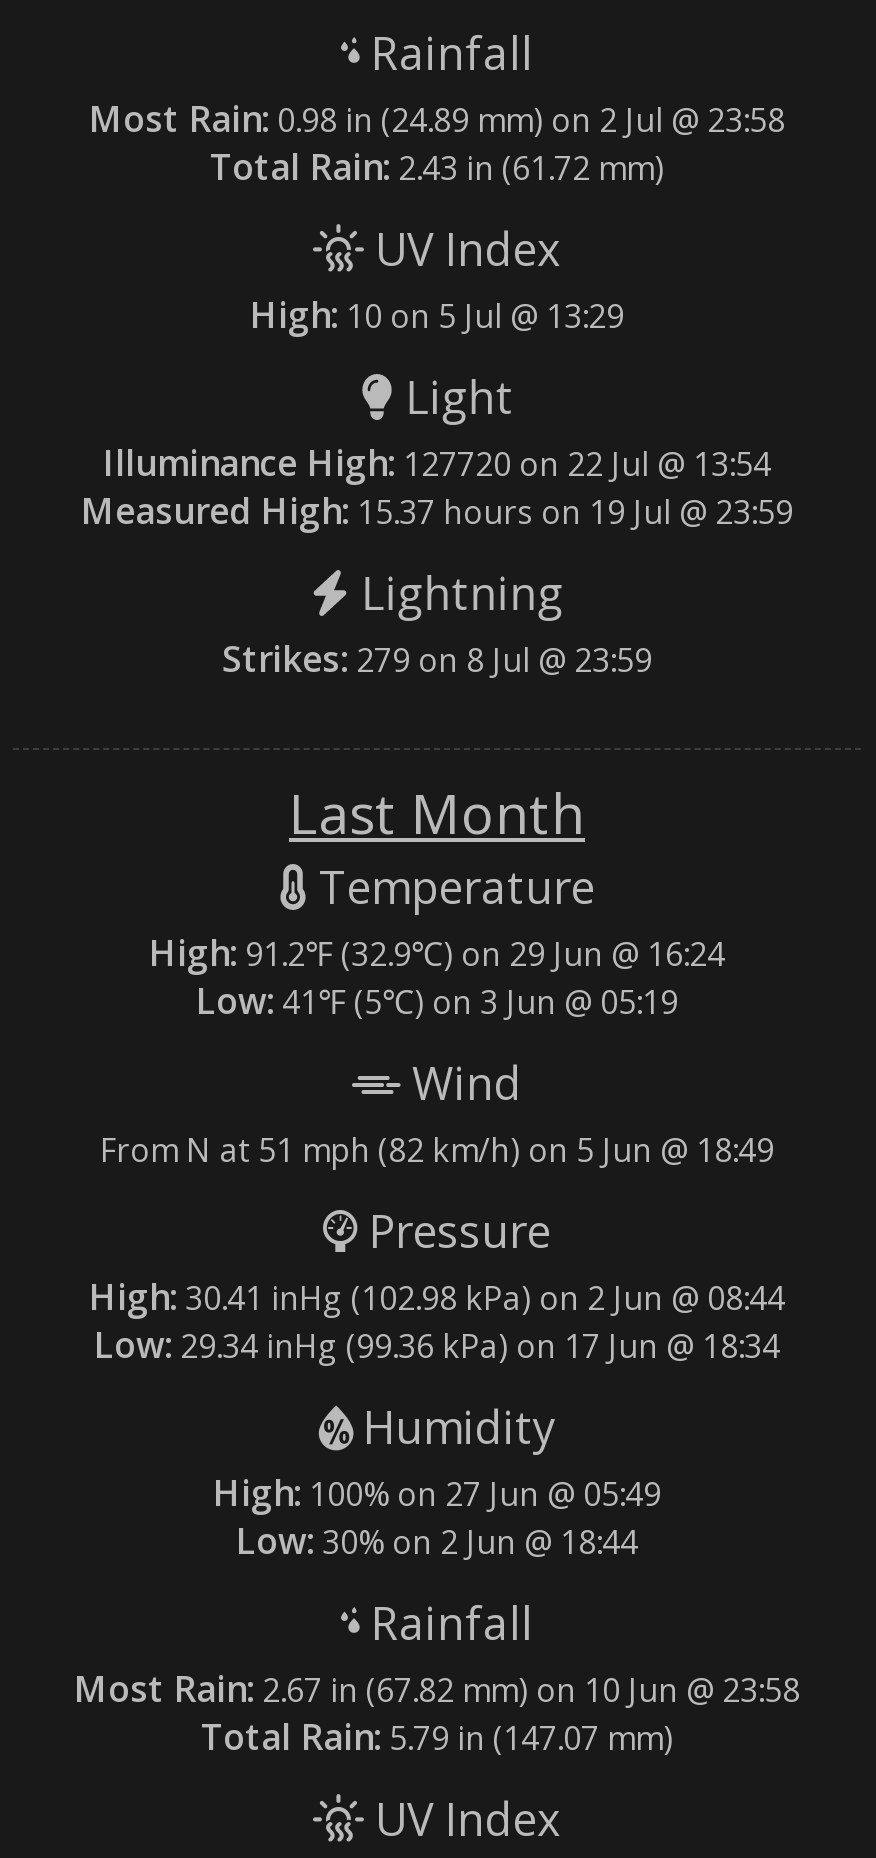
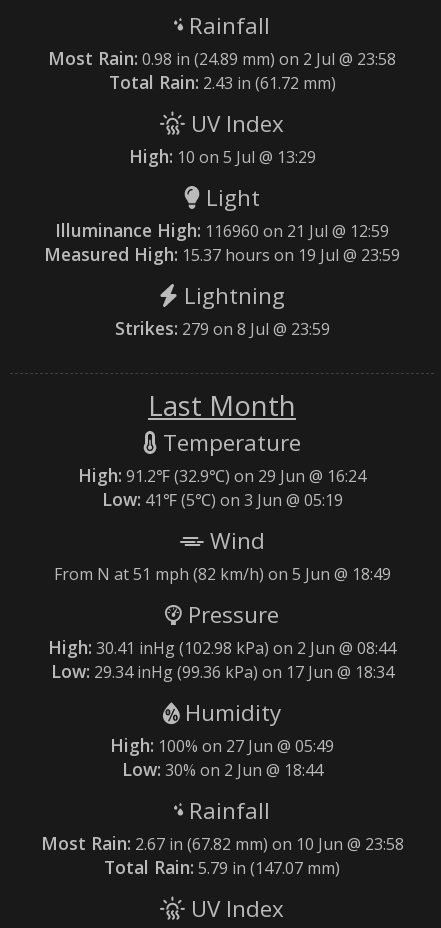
- Illuminance High: 127720 on 22 Jul @ 13:54
+ Illuminance High: 116960 on 21 Jul @ 12:59
